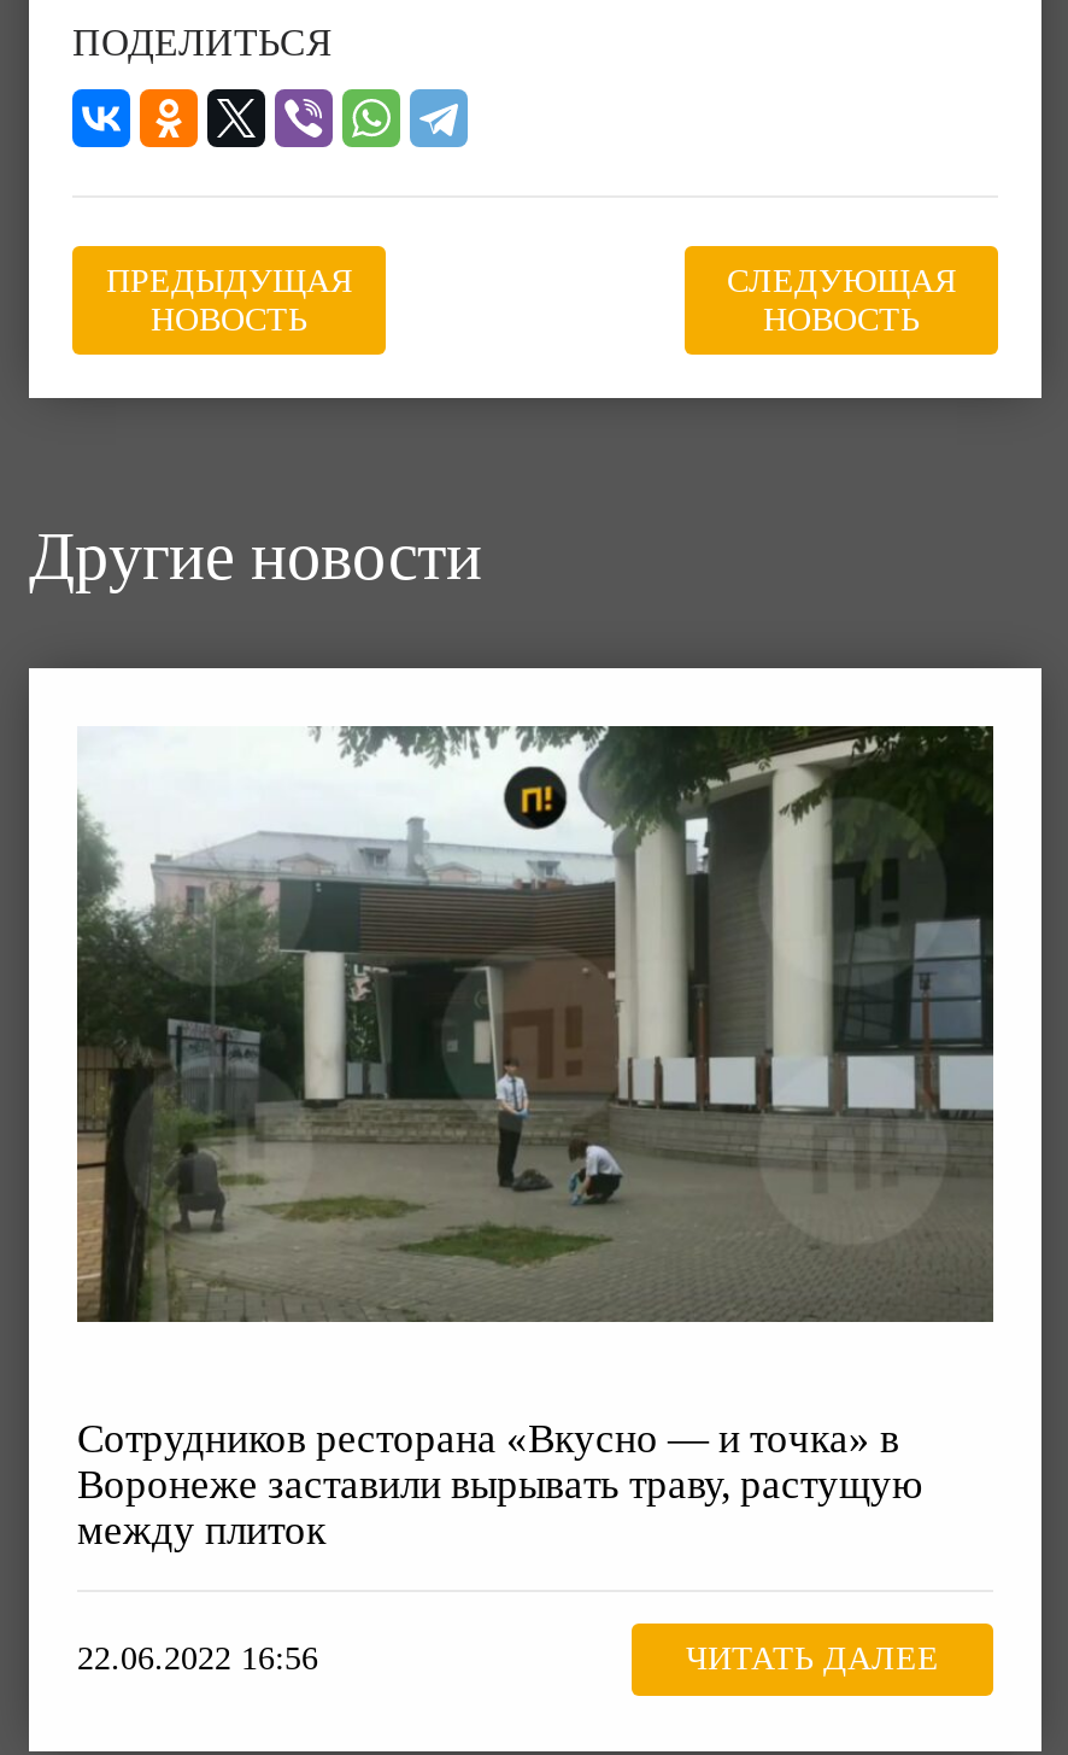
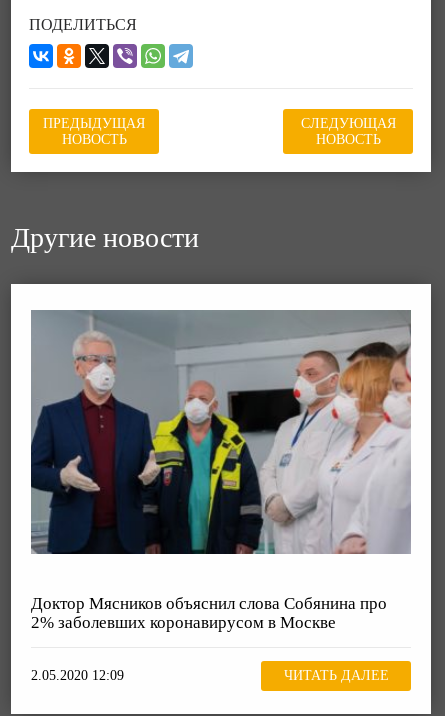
- [image]
- Сотрудников ресторана «Вкусно — и точка» в
- Воронеже заставили вырывать траву, растущую
- между плиток
+ [image]
+ Доктор Мясников объяснил слова Собянина про
+ 2% заболевших коронавирусом в Москве

- 22.06.2022 16:56
+ 2.05.2020 12:09
